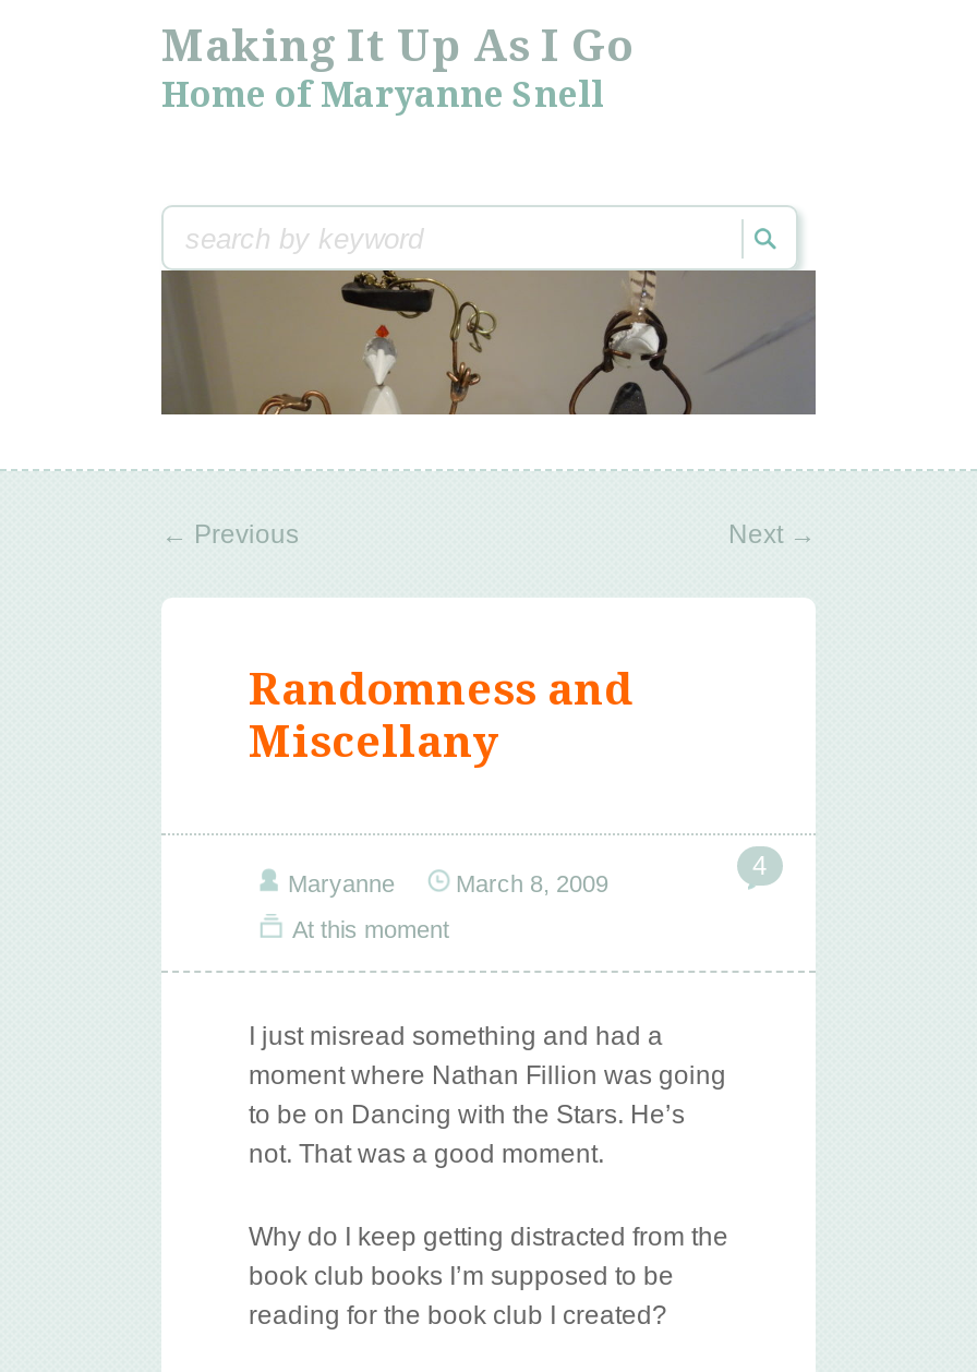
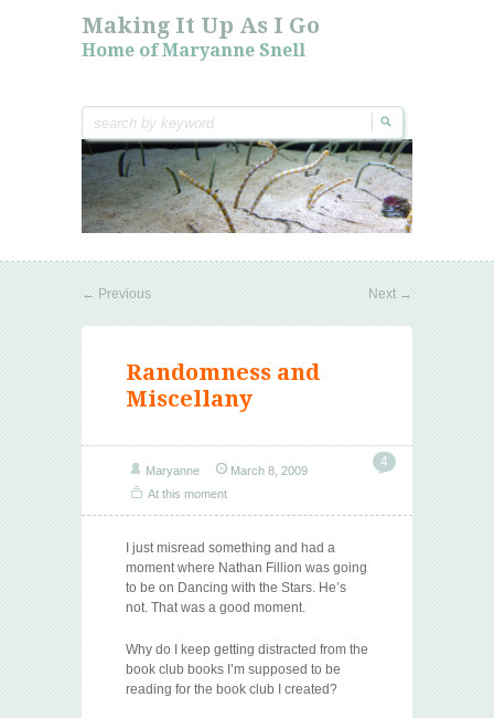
- [image]
+ [image]
